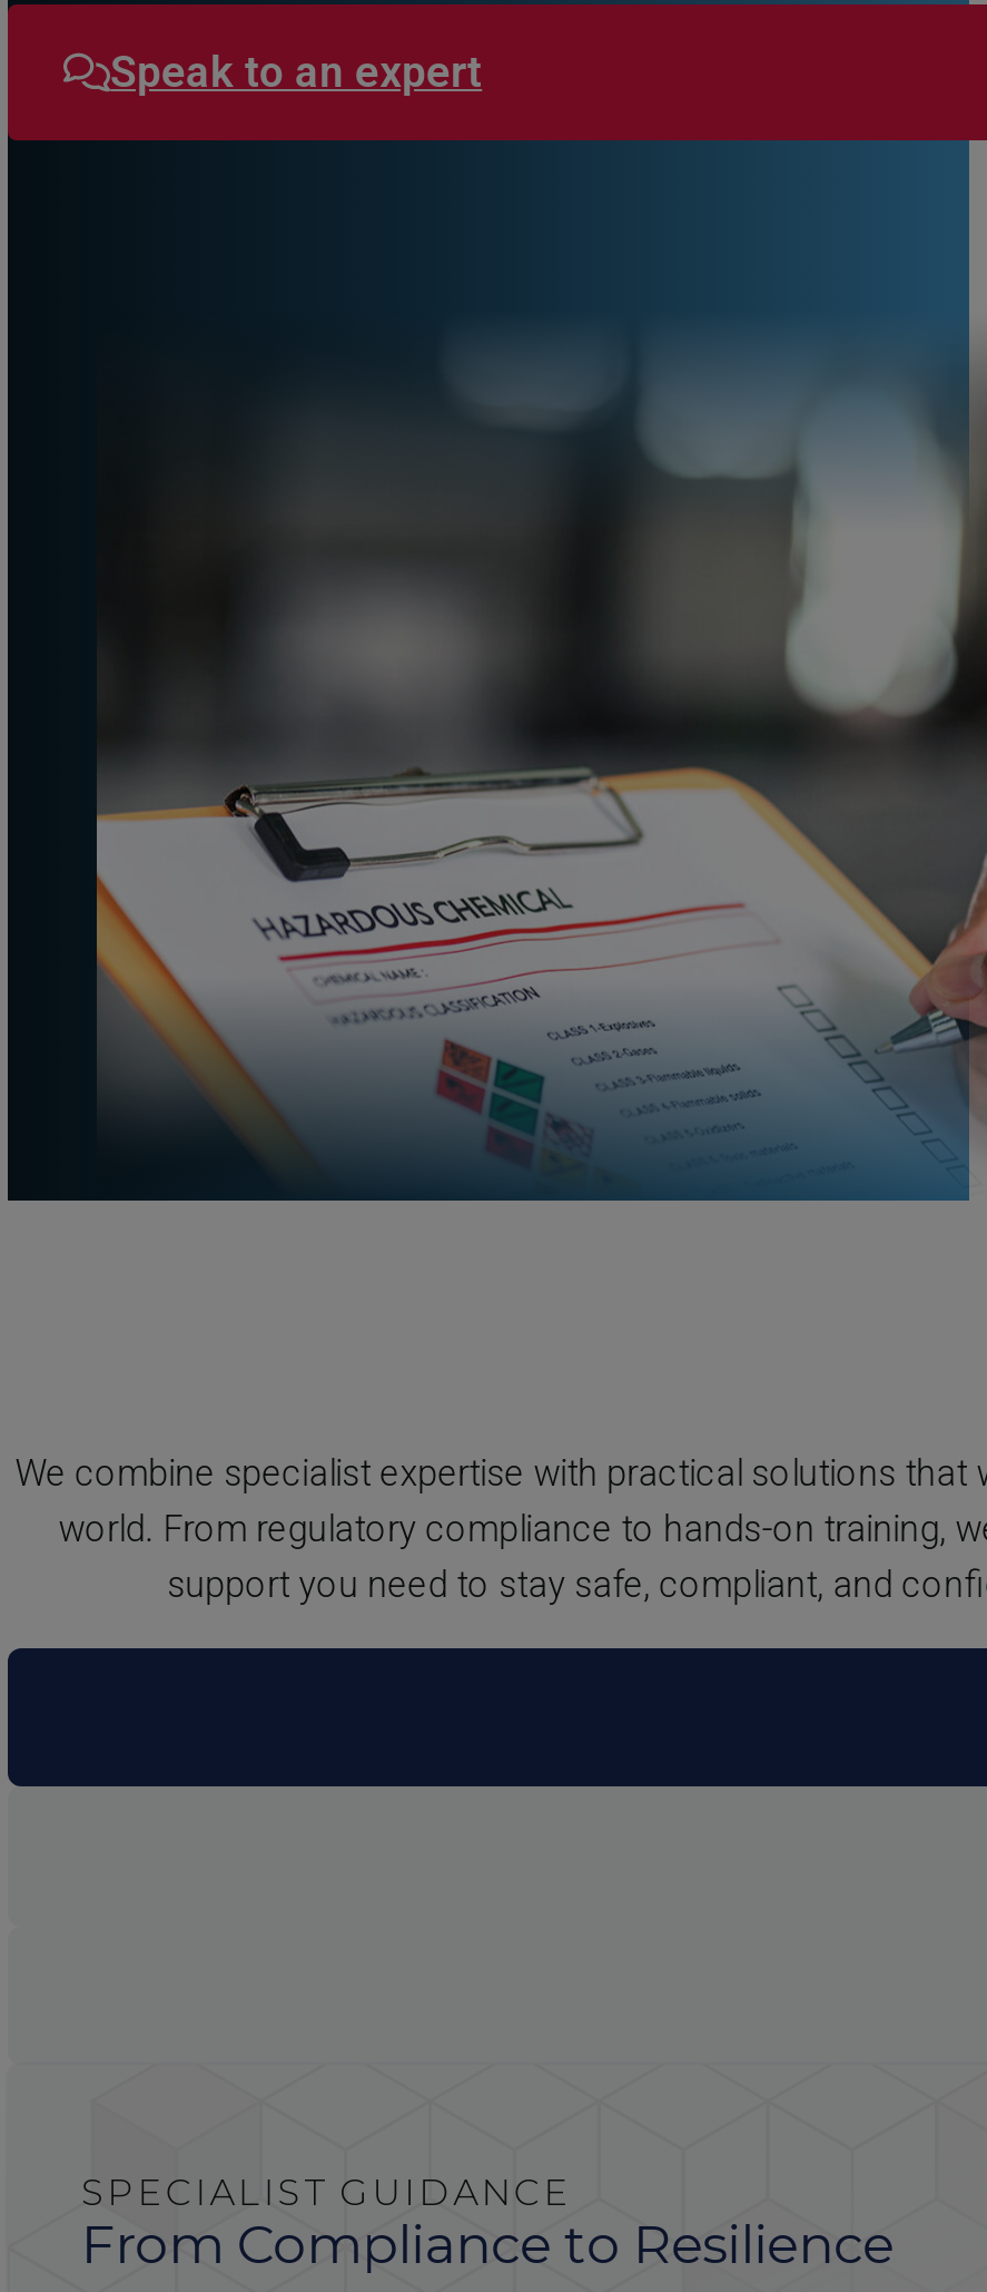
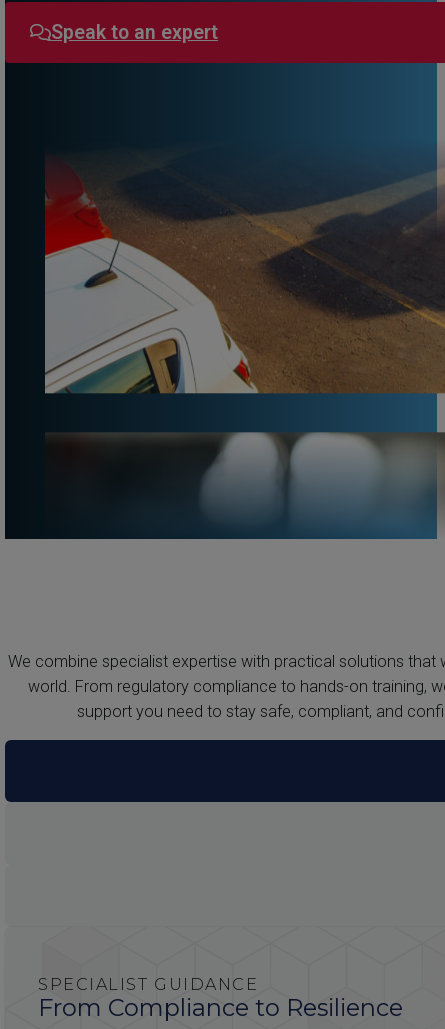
- [image]
+ [image]
